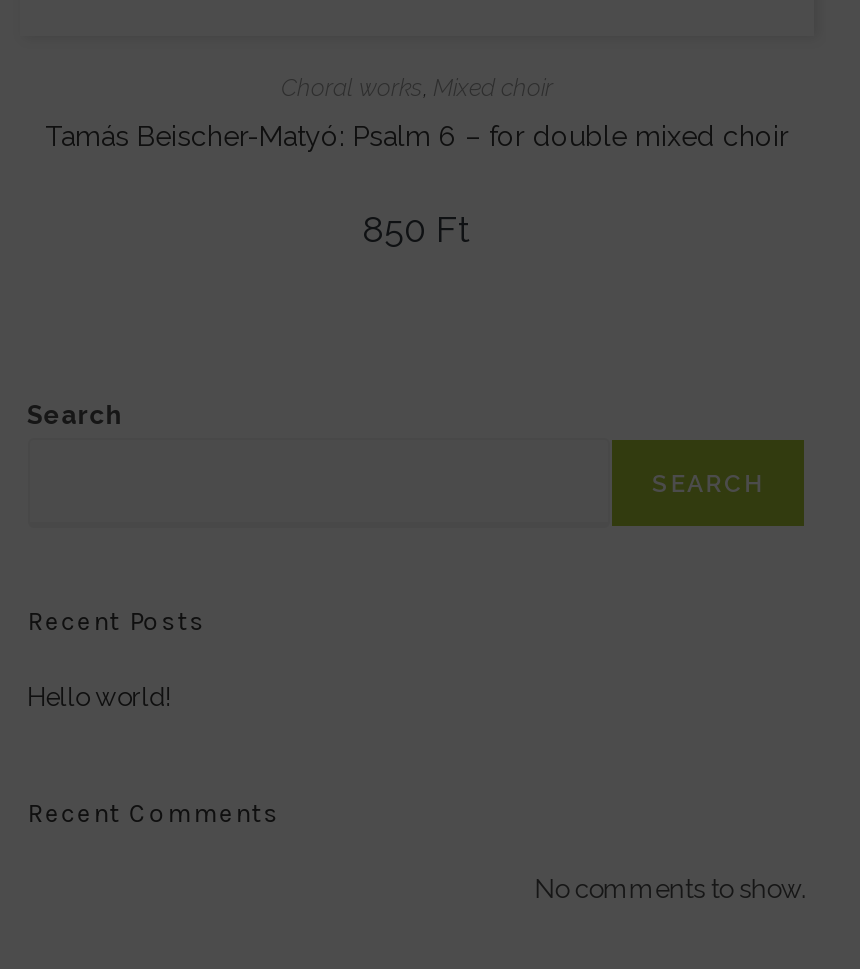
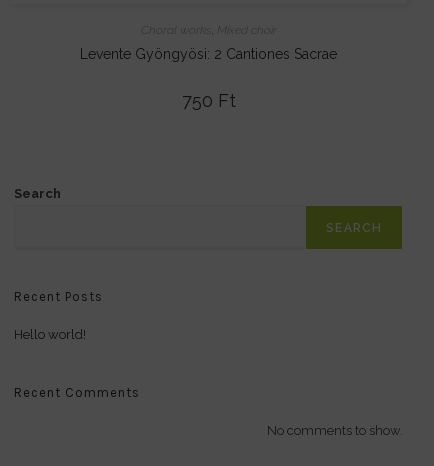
- Tamás Beischer-Matyó: Psalm 6 – for double mixed choir
+ Levente Gyöngyösi: 2 Cantiones Sacrae

- 850 Ft
+ 750 Ft
